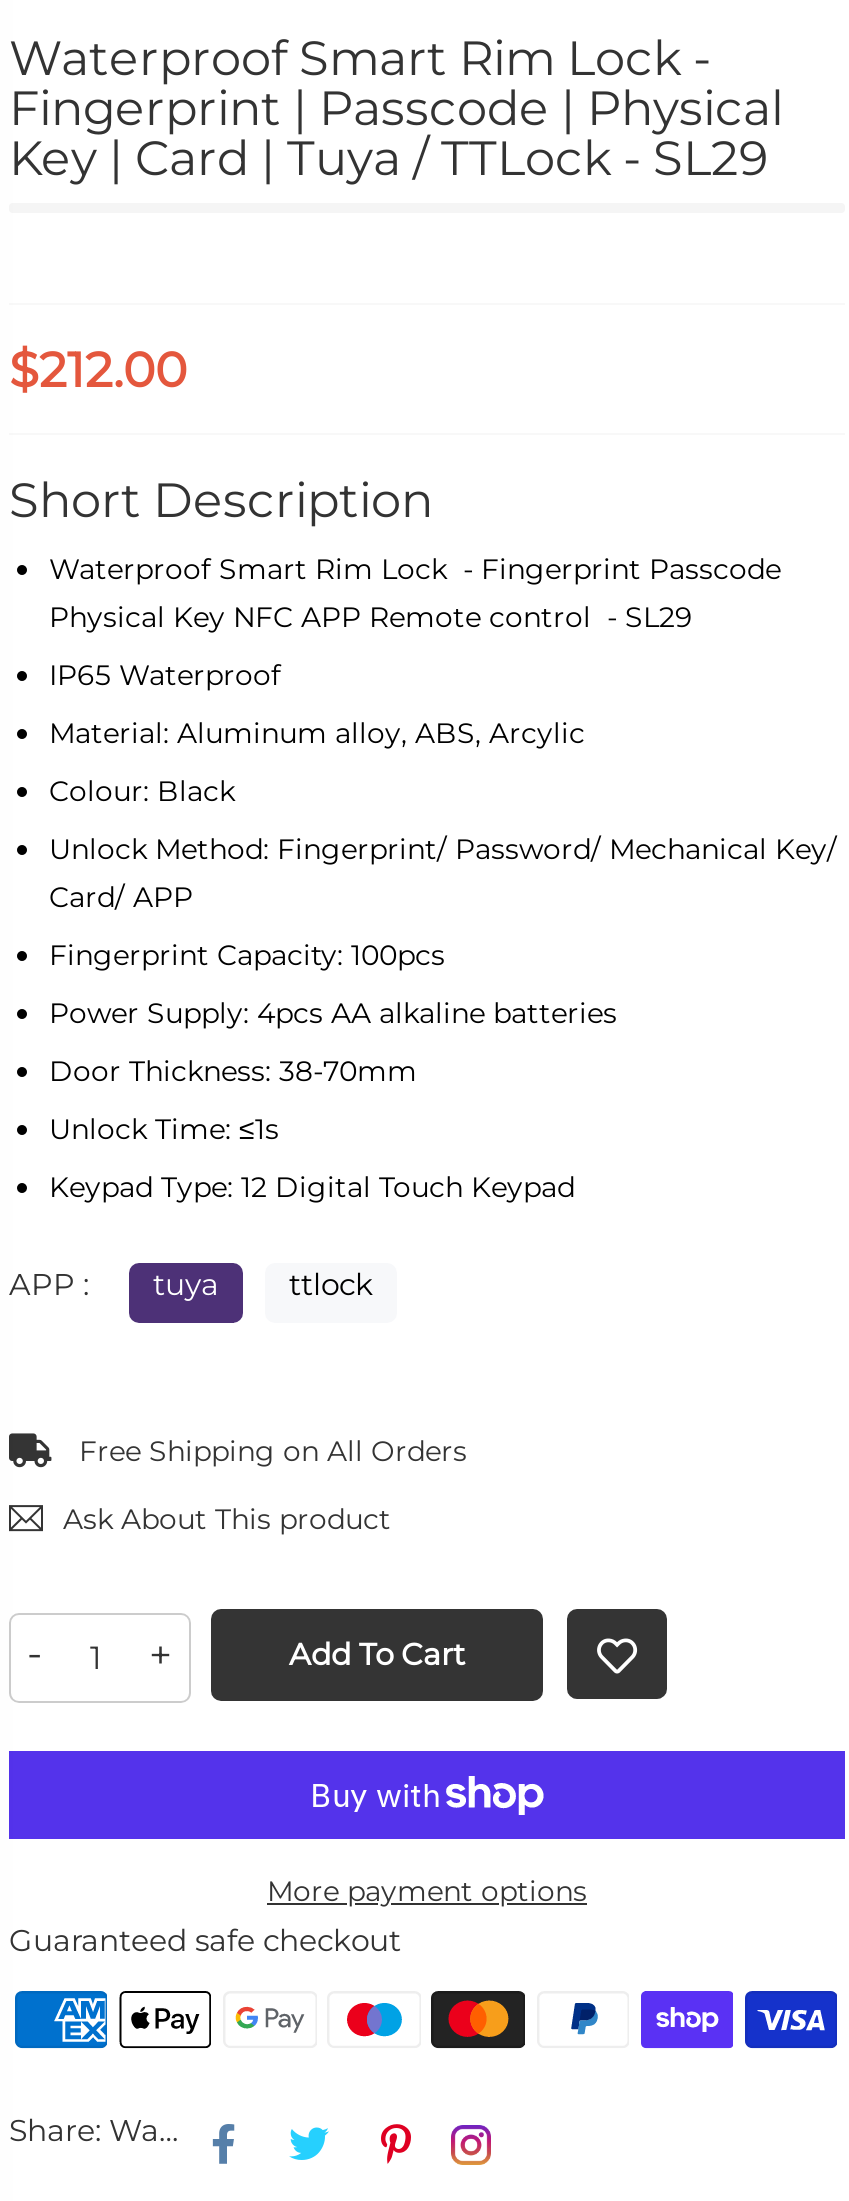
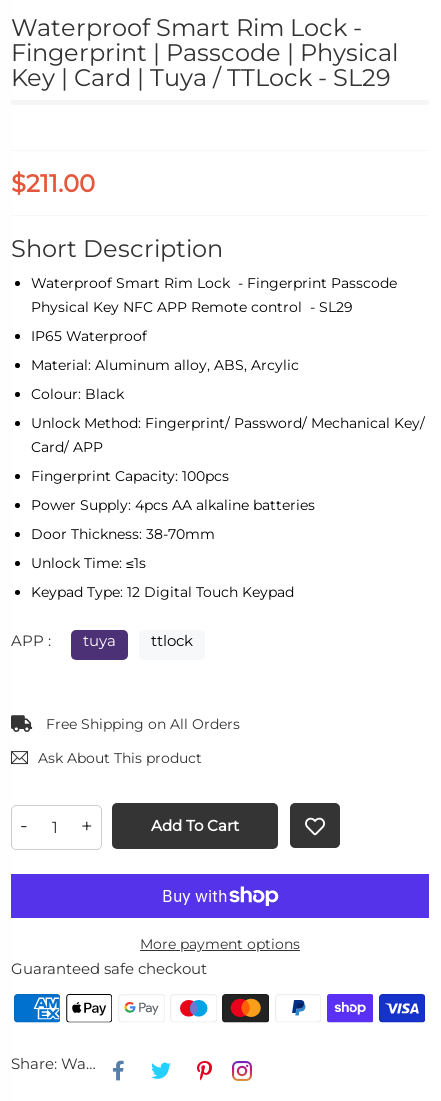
- $212.00
+ $211.00
